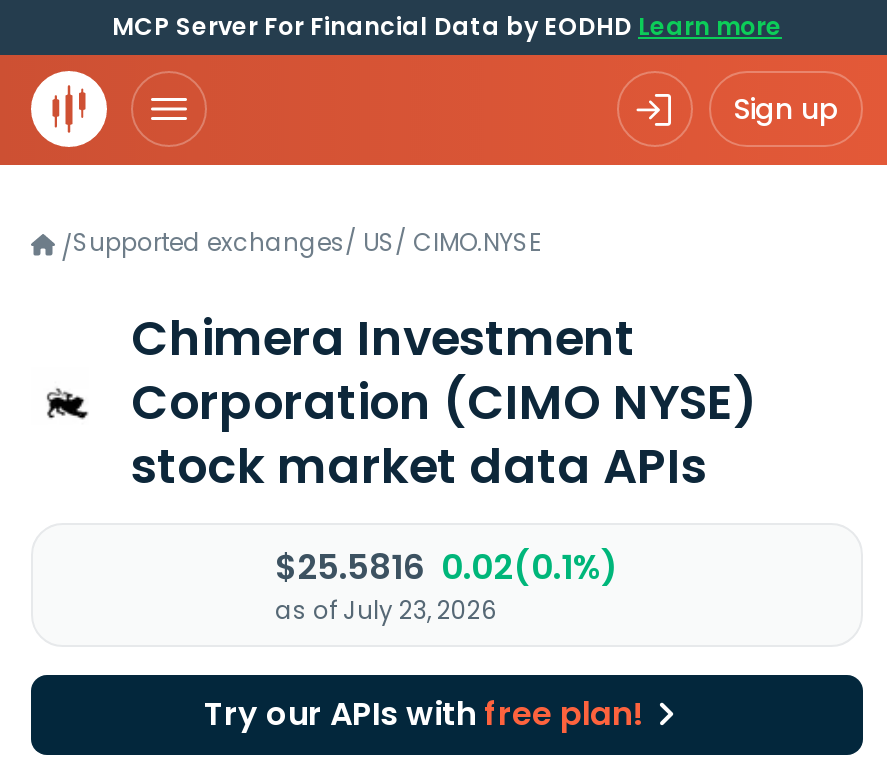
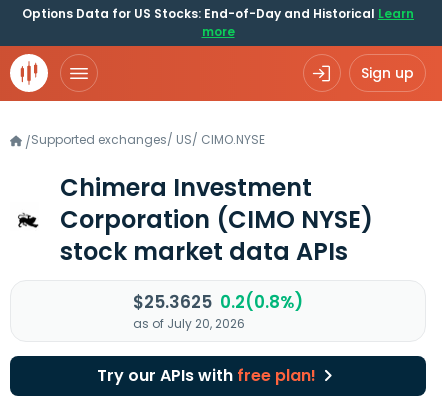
- MCP Server For Financial Data by EODHD Learn more
+ Options Data for US Stocks: End-of-Day and Historical Learn
+ more

- $25.5816 0.02(0.1%)
+ $25.3625 0.2(0.8%)

- as of July 23, 2026
+ as of July 20, 2026
